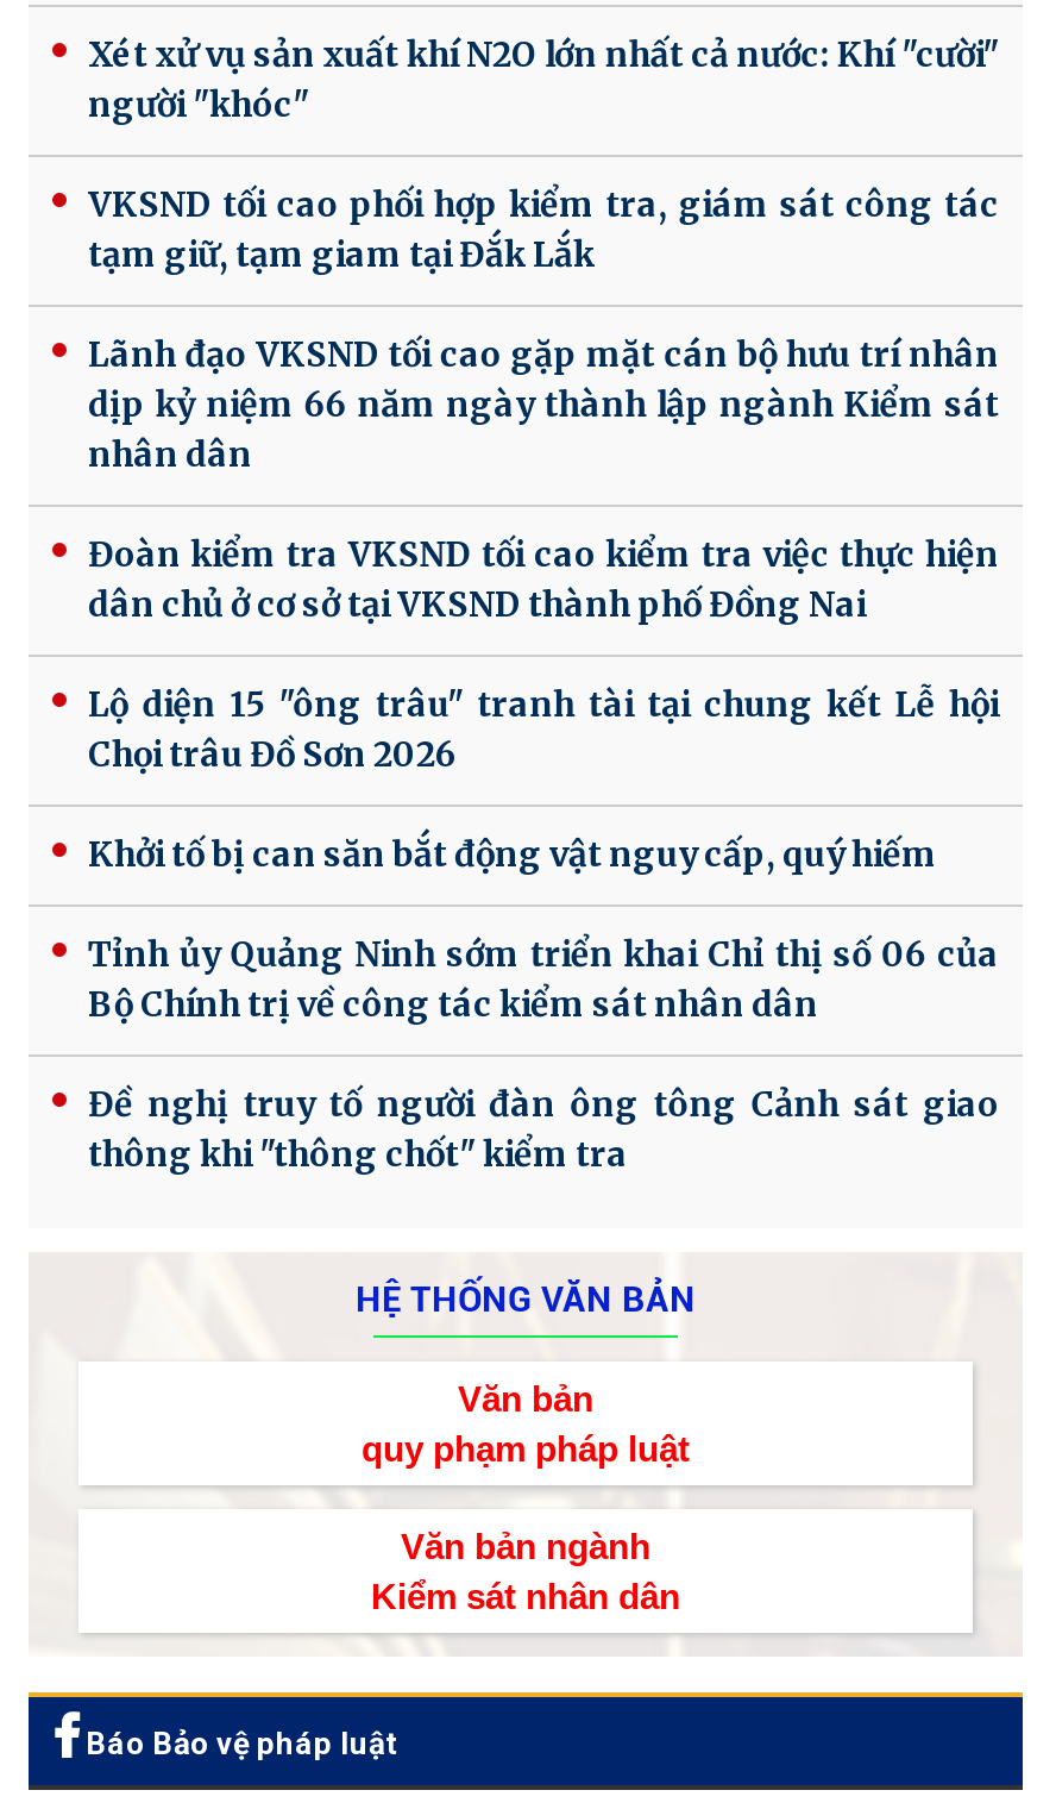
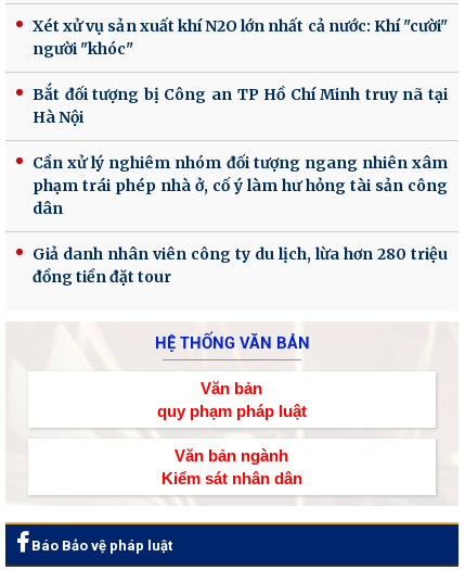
- VKSND tối cao phối hợp kiểm tra, giám sát công tác
- tạm giữ, tạm giam tại Đắk Lắk
- Lãnh đạo VKSND tối cao gặp mặt cán bộ hưu trí nhân
- dịp kỷ niệm 66 năm ngày thành lập ngành Kiểm sát
- nhân dân
- Đoàn kiểm tra VKSND tối cao kiểm tra việc thực hiện
- dân chủ ở cơ sở tại VKSND thành phố Đồng Nai
- Lộ diện 15 "ông trâu" tranh tài tại chung kết Lễ hội
- Chọi trâu Đồ Sơn 2026
- Khởi tố bị can săn bắt động vật nguy cấp, quý hiếm
- Tỉnh ủy Quảng Ninh sớm triển khai Chỉ thị số 06 của
- Bộ Chính trị về công tác kiểm sát nhân dân
- Đề nghị truy tố người đàn ông tông Cảnh sát giao
- thông khi "thông chốt" kiểm tra
+ Bắt đối tượng bị Công an TP Hồ Chí Minh truy nã tại
+ Hà Nội
+ Cần xử lý nghiêm nhóm đối tượng ngang nhiên xâm
+ phạm trái phép nhà ở, cố ý làm hư hỏng tài sản công
+ dân
+ Giả danh nhân viên công ty du lịch, lừa hơn 280 triệu
+ đồng tiền đặt tour
